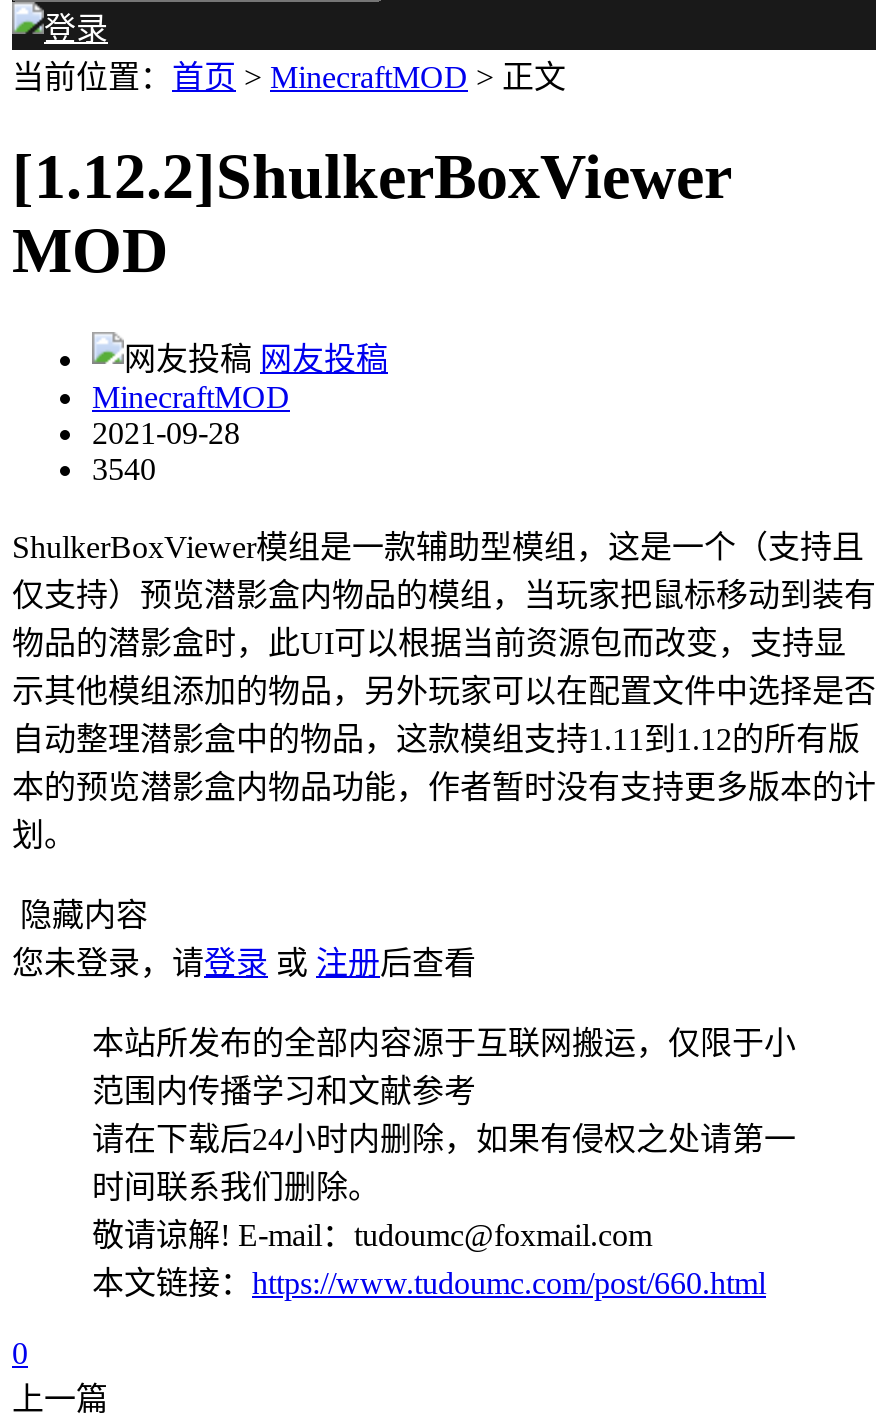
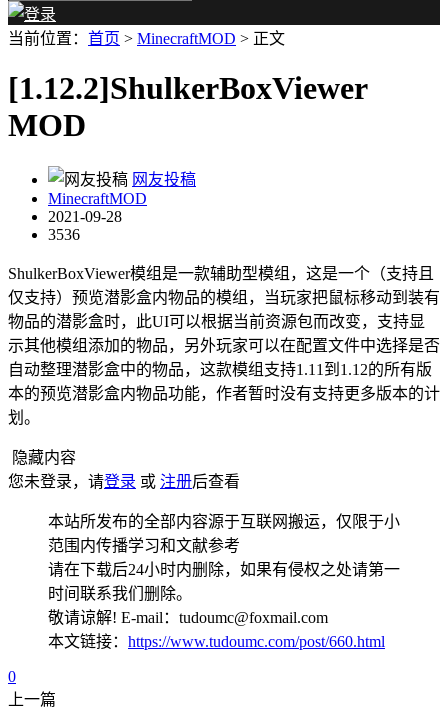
- 3540
+ 3536
